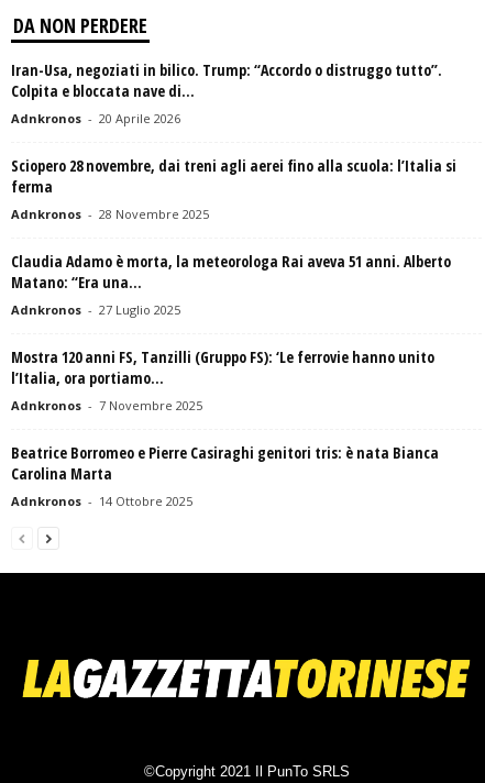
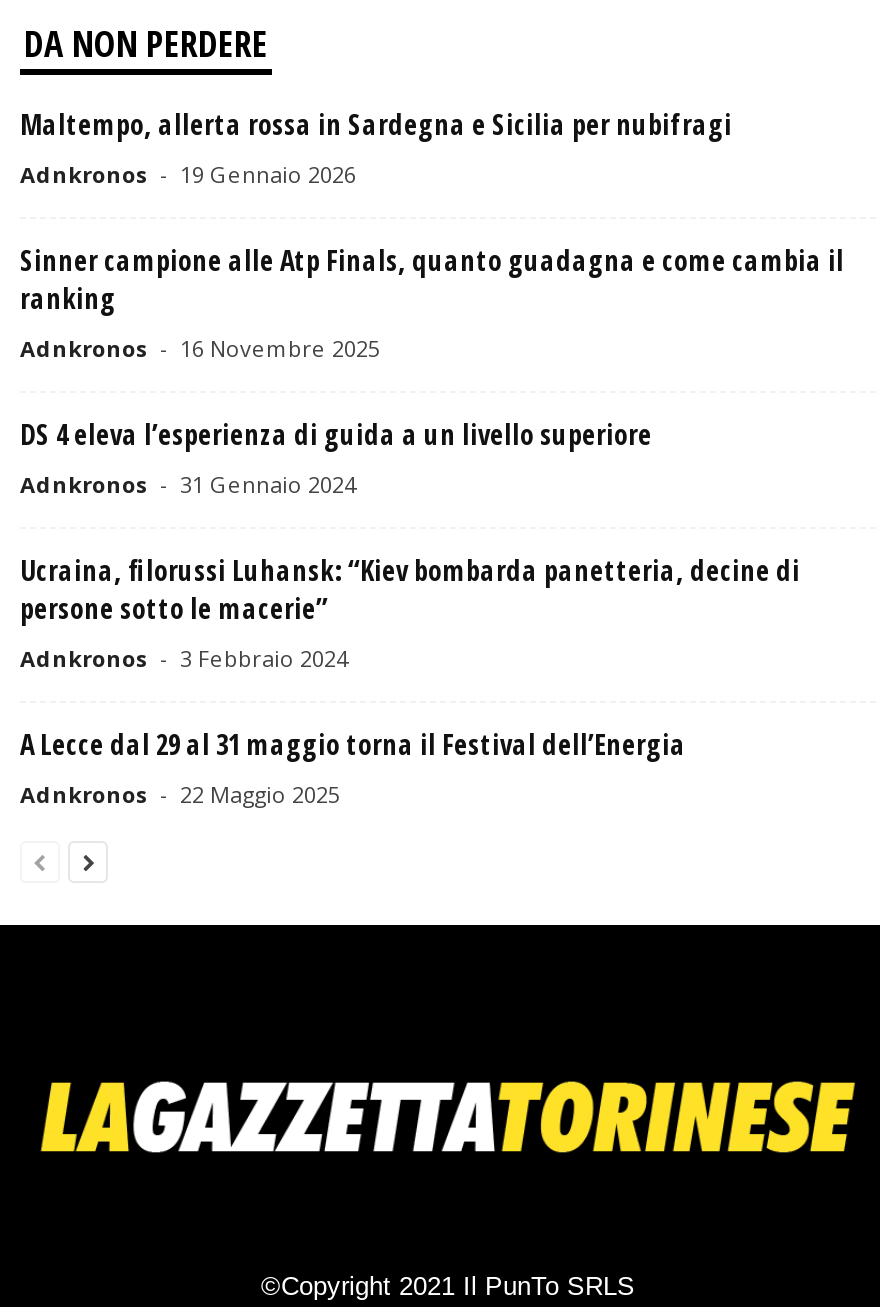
- Iran-Usa, negoziati in bilico. Trump: “Accordo o distruggo tutto”.
- Colpita e bloccata nave di...
- Adnkronos - 20 Aprile 2026
+ Maltempo, allerta rossa in Sardegna e Sicilia per nubifragi
+ Adnkronos - 19 Gennaio 2026

- Sciopero 28 novembre, dai treni agli aerei fino alla scuola: l’Italia si
- ferma
- Adnkronos - 28 Novembre 2025
+ Sinner campione alle Atp Finals, quanto guadagna e come cambia il
+ ranking
+ Adnkronos - 16 Novembre 2025

- Claudia Adamo è morta, la meteorologa Rai aveva 51 anni. Alberto
- Matano: “Era una...
- Adnkronos - 27 Luglio 2025
+ DS 4 eleva l’esperienza di guida a un livello superiore
+ Adnkronos - 31 Gennaio 2024

- Mostra 120 anni FS, Tanzilli (Gruppo FS): ‘Le ferrovie hanno unito
- l’Italia, ora portiamo...
- Adnkronos - 7 Novembre 2025
+ Ucraina, filorussi Luhansk: “Kiev bombarda panetteria, decine di
+ persone sotto le macerie”
+ Adnkronos - 3 Febbraio 2024

- Beatrice Borromeo e Pierre Casiraghi genitori tris: è nata Bianca
- Carolina Marta
- Adnkronos - 14 Ottobre 2025
+ A Lecce dal 29 al 31 maggio torna il Festival dell’Energia
+ Adnkronos - 22 Maggio 2025
